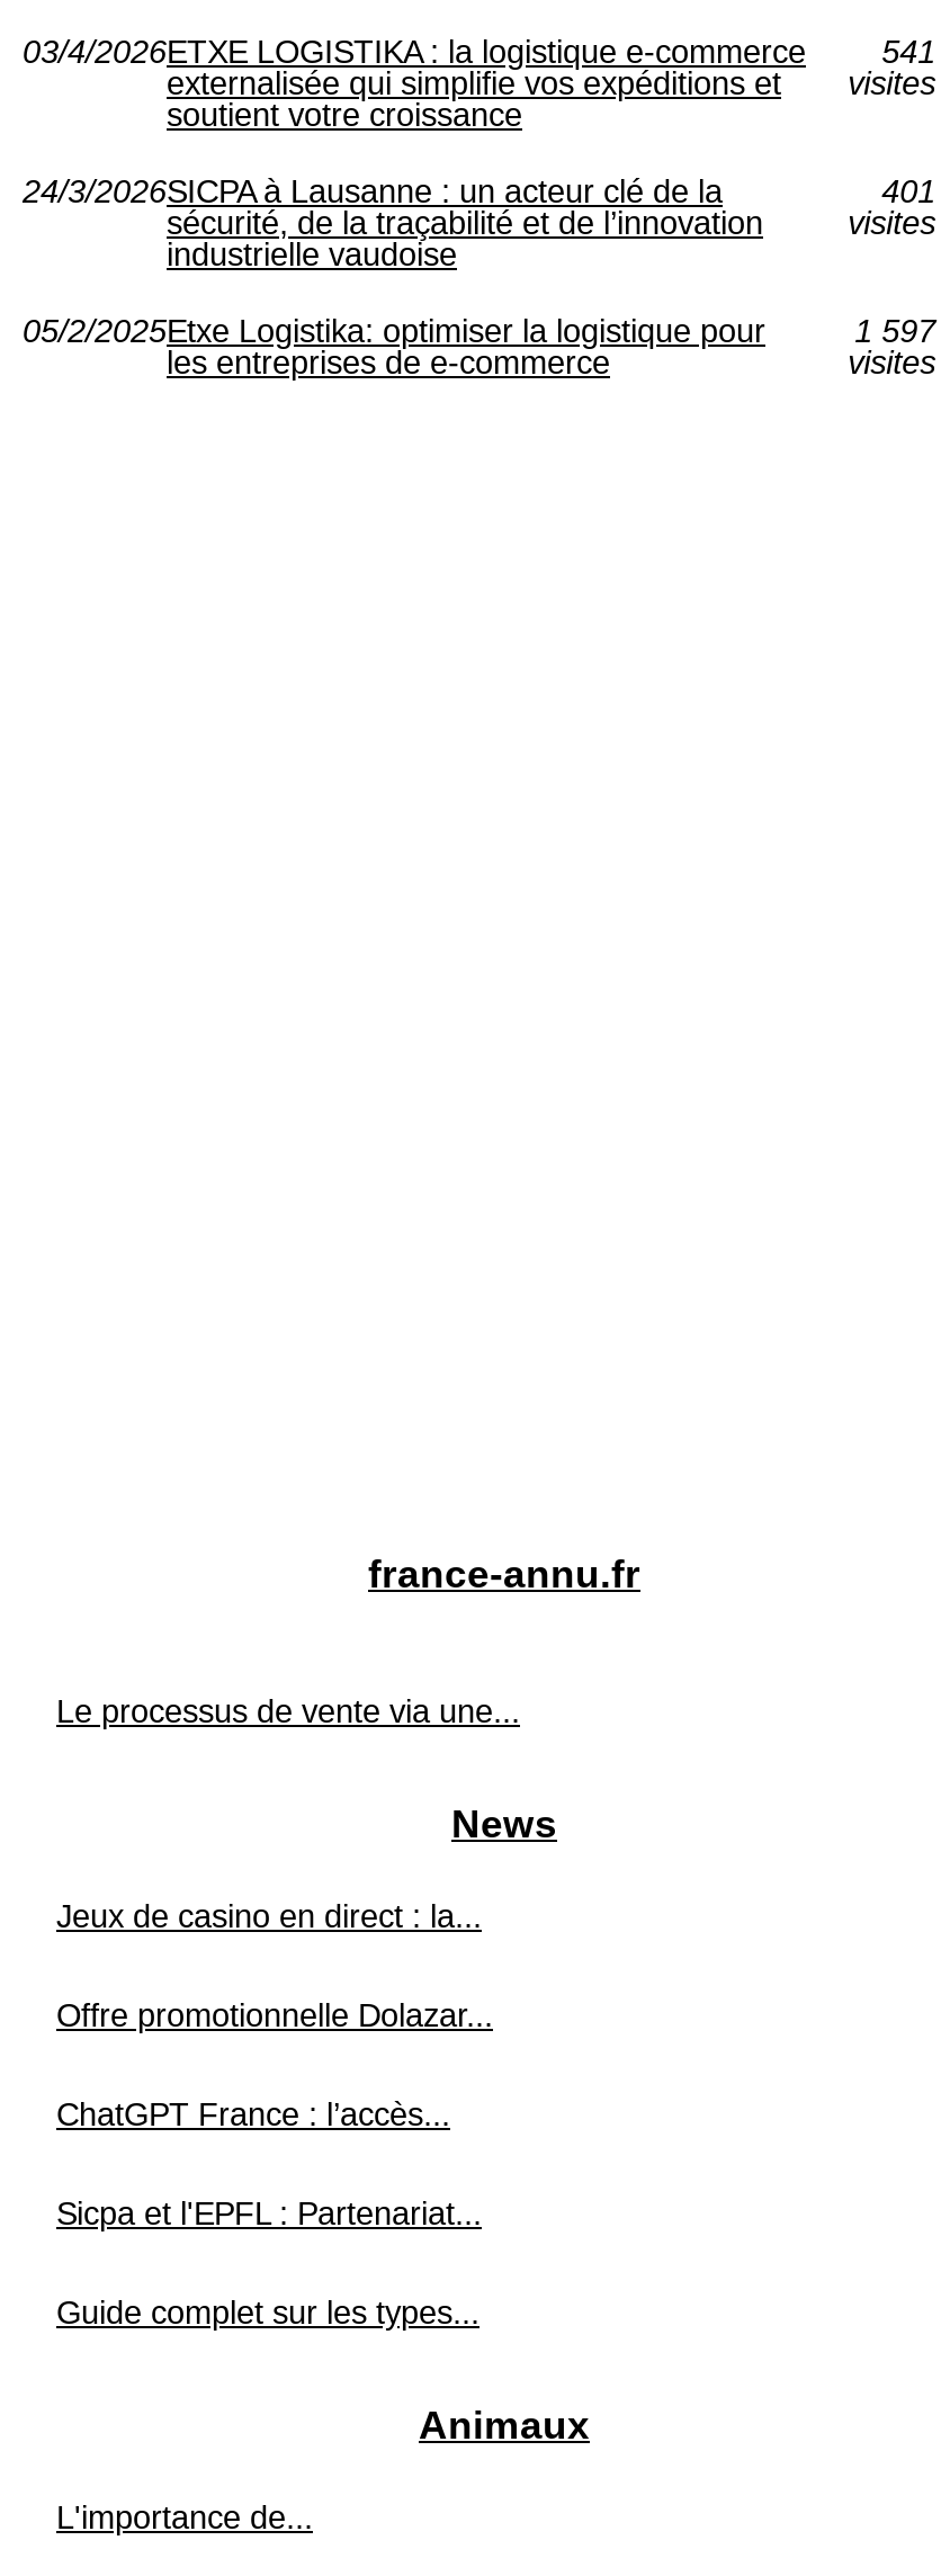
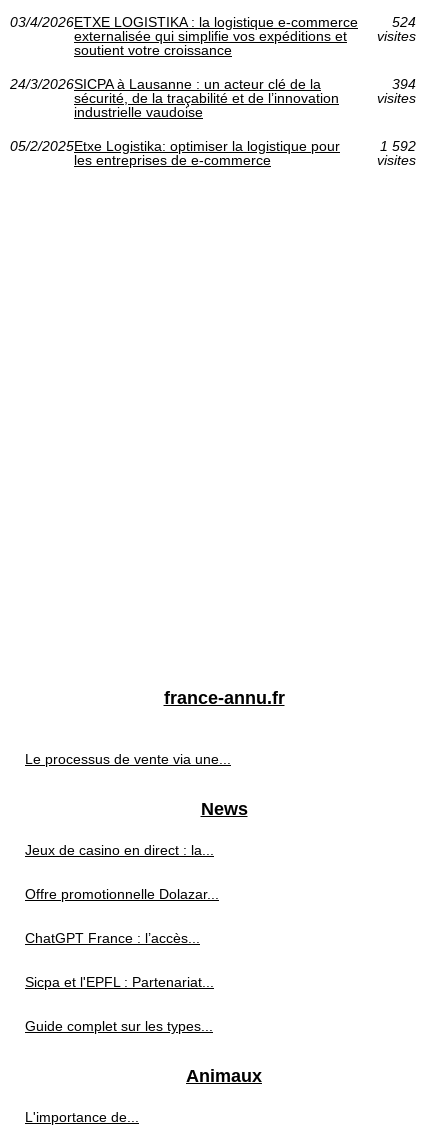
- 541
+ 524

- 401
+ 394

- 1 597
+ 1 592
